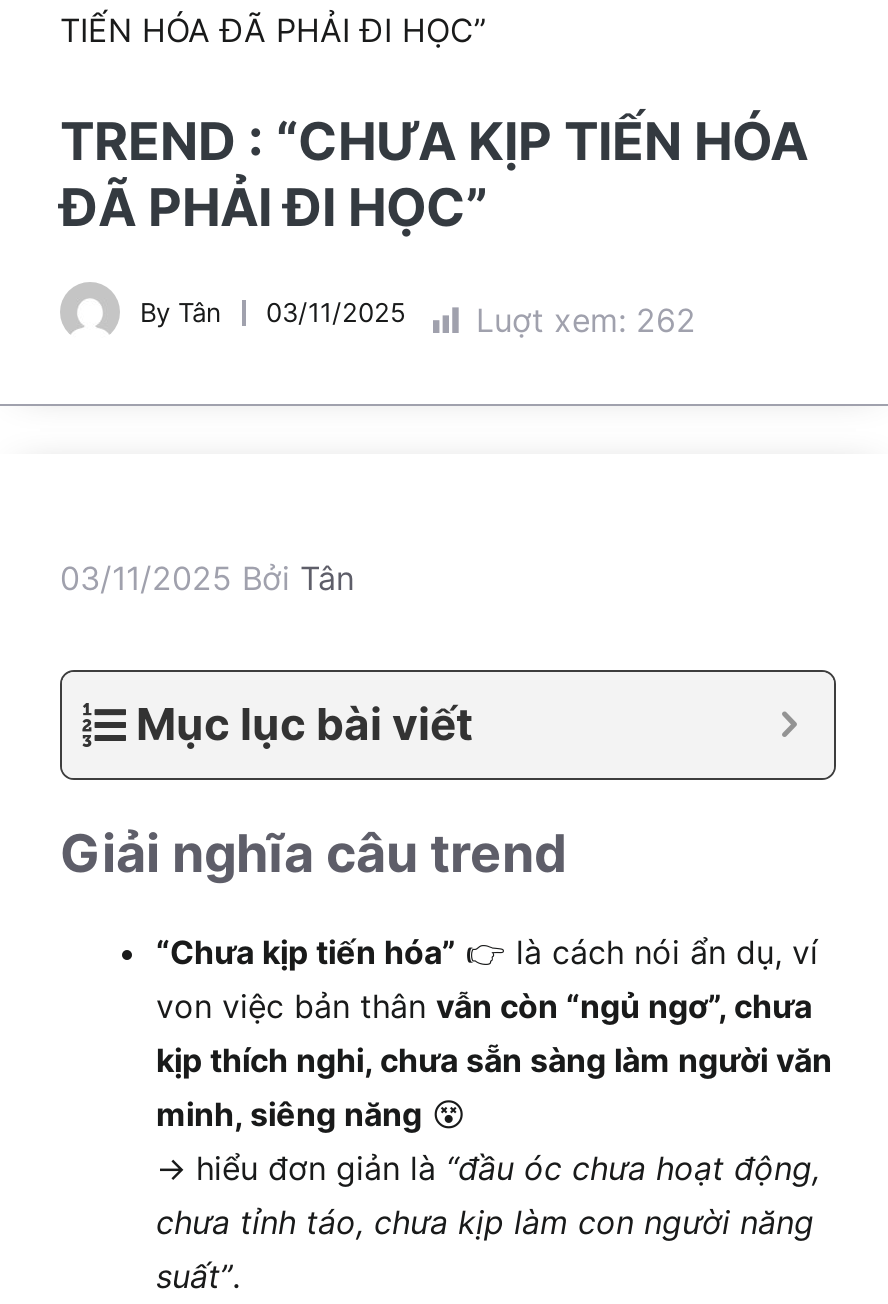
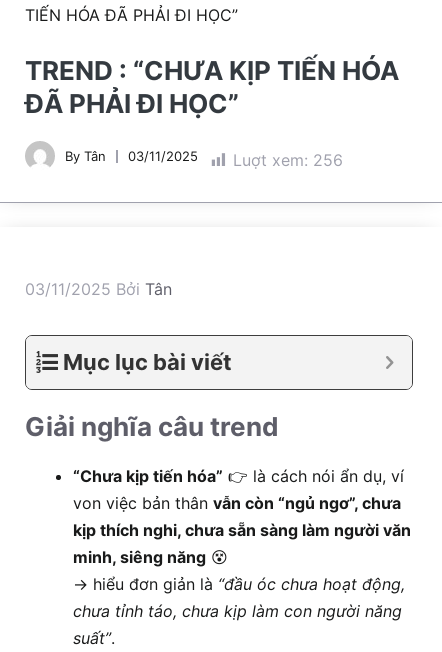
- Luợt xem: 262
+ Luợt xem: 256
